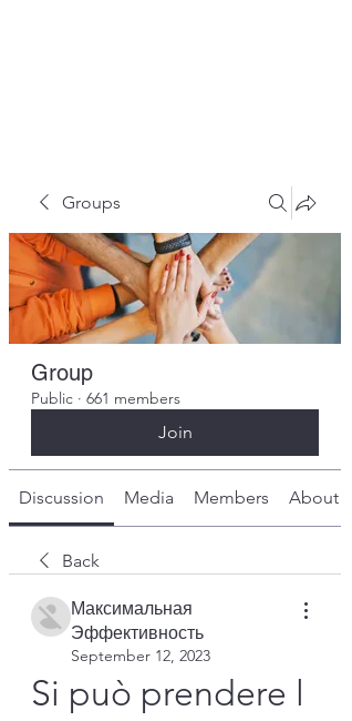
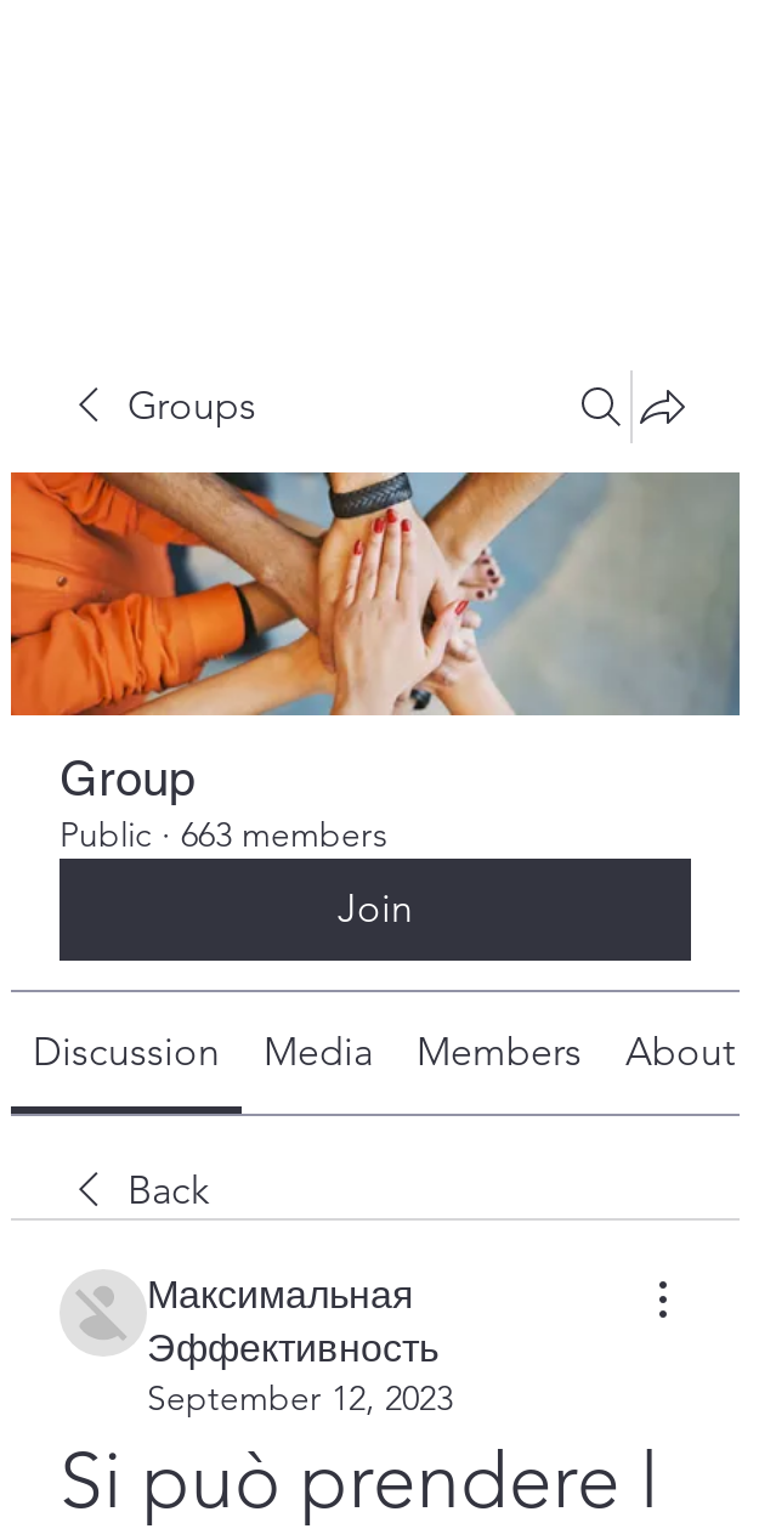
- Public · 661 members
+ Public · 663 members
